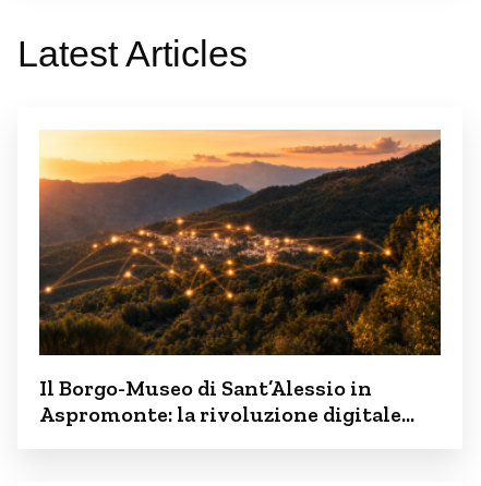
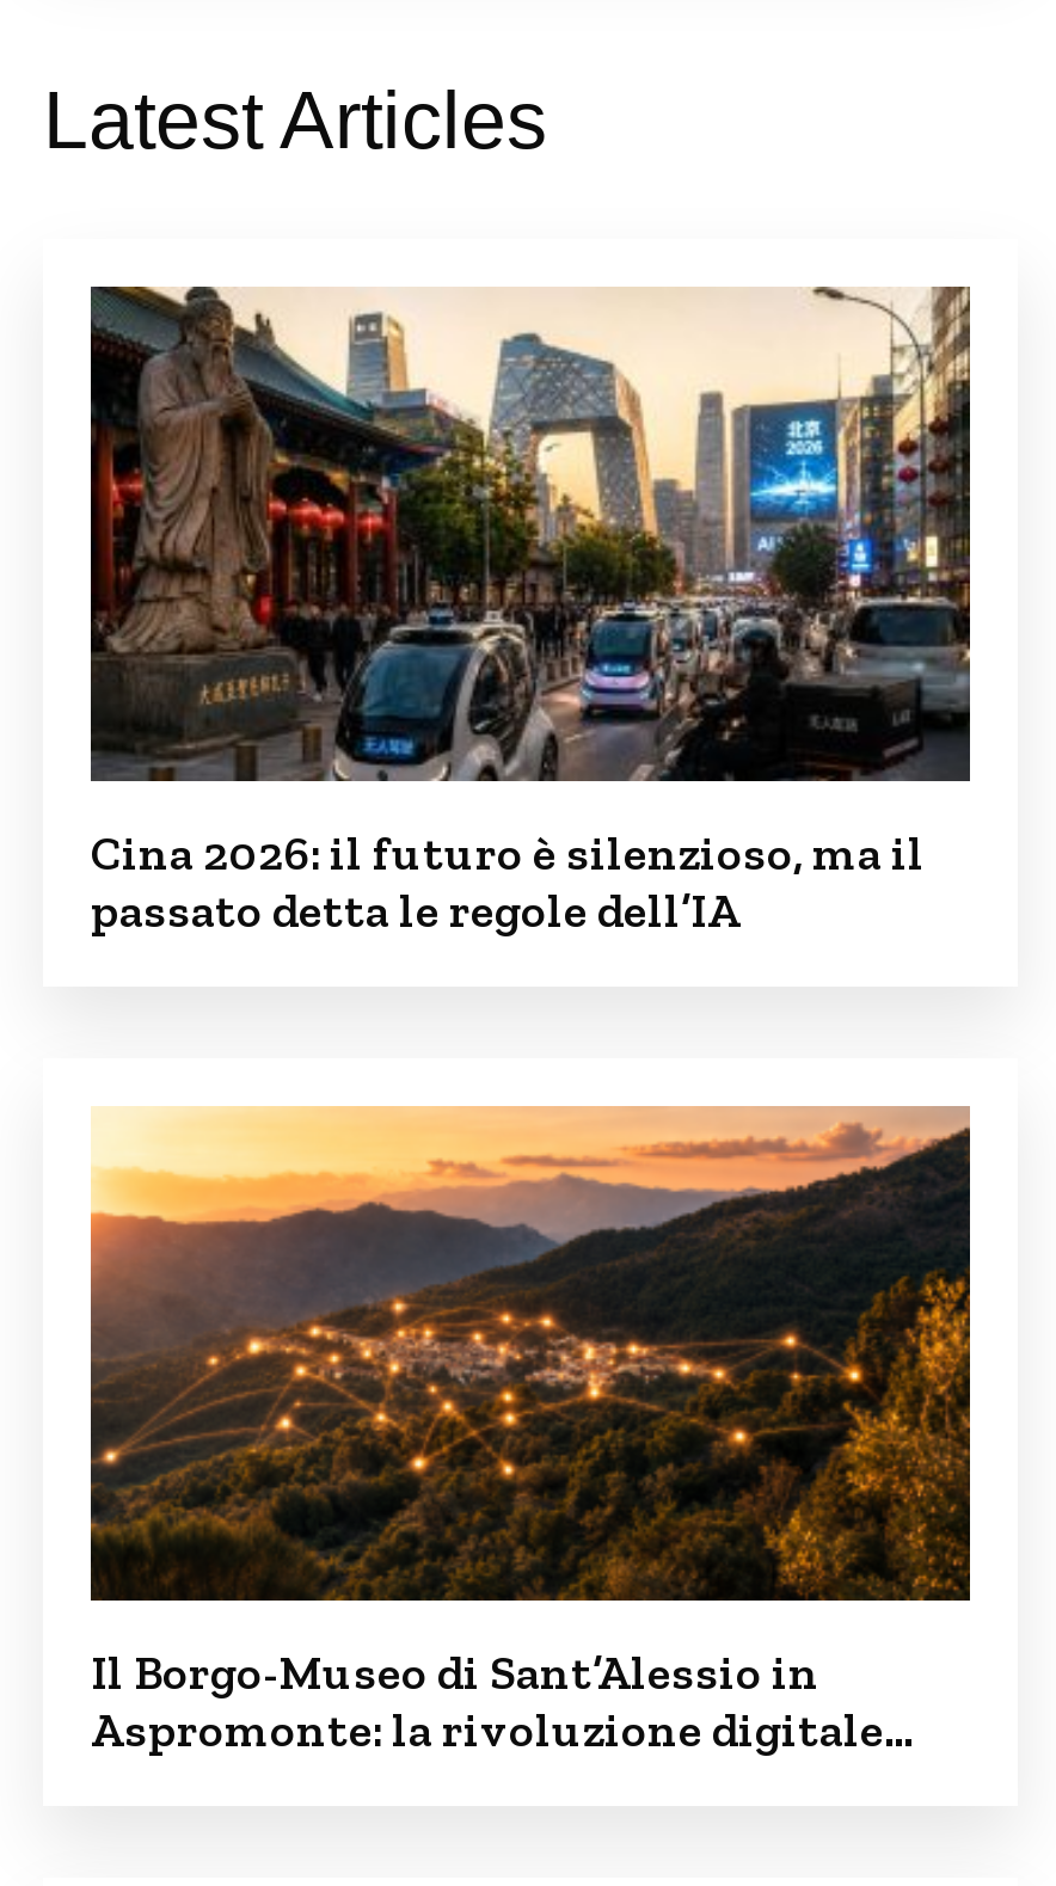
+ [image]
+ Cina 2026: il futuro è silenzioso, ma il
+ passato detta le regole dell’IA
